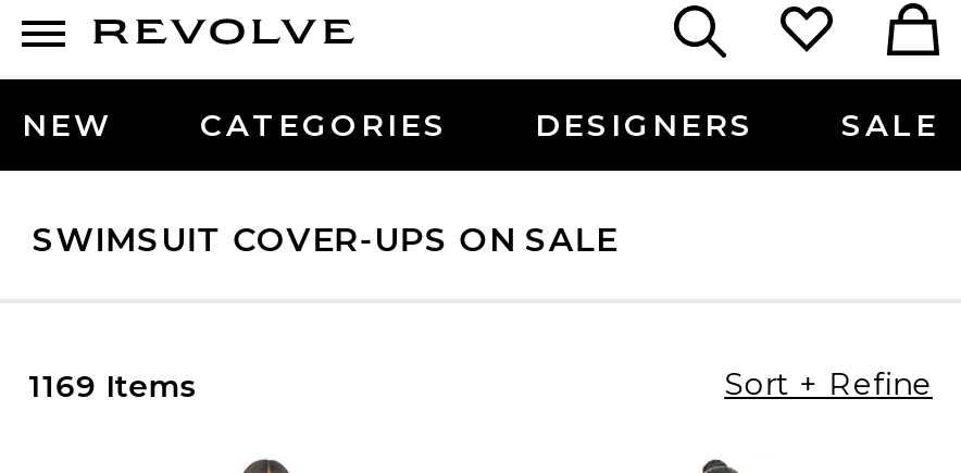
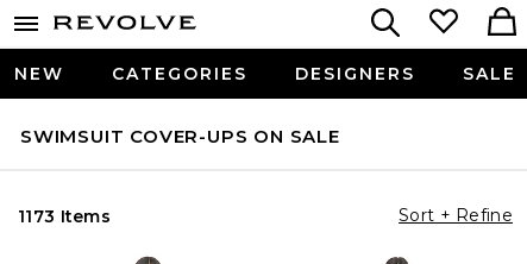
- 1169 Items
+ 1173 Items
